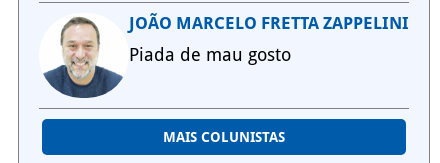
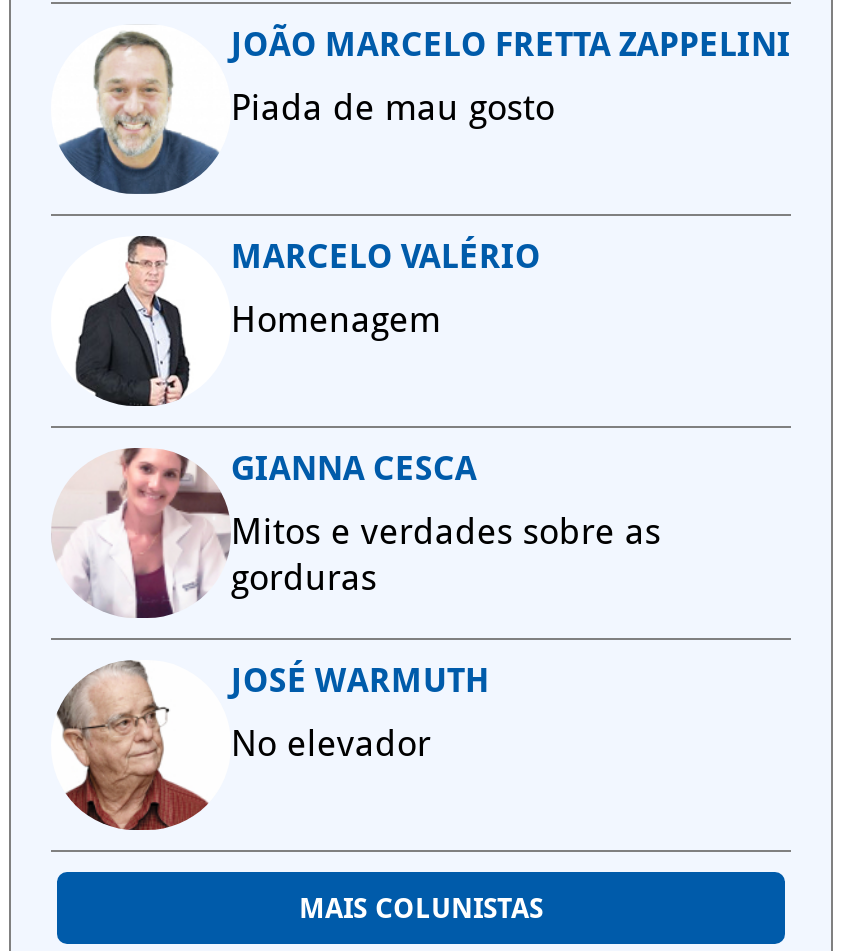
+ [image]
+ GIANNA CESCA
+ Mitos e verdades sobre as
+ gorduras
+ JOSÉ WARMUTH
+ No elevador

+ [image]

+ [image]
+ MARCELO VALÉRIO
+ Homenagem
